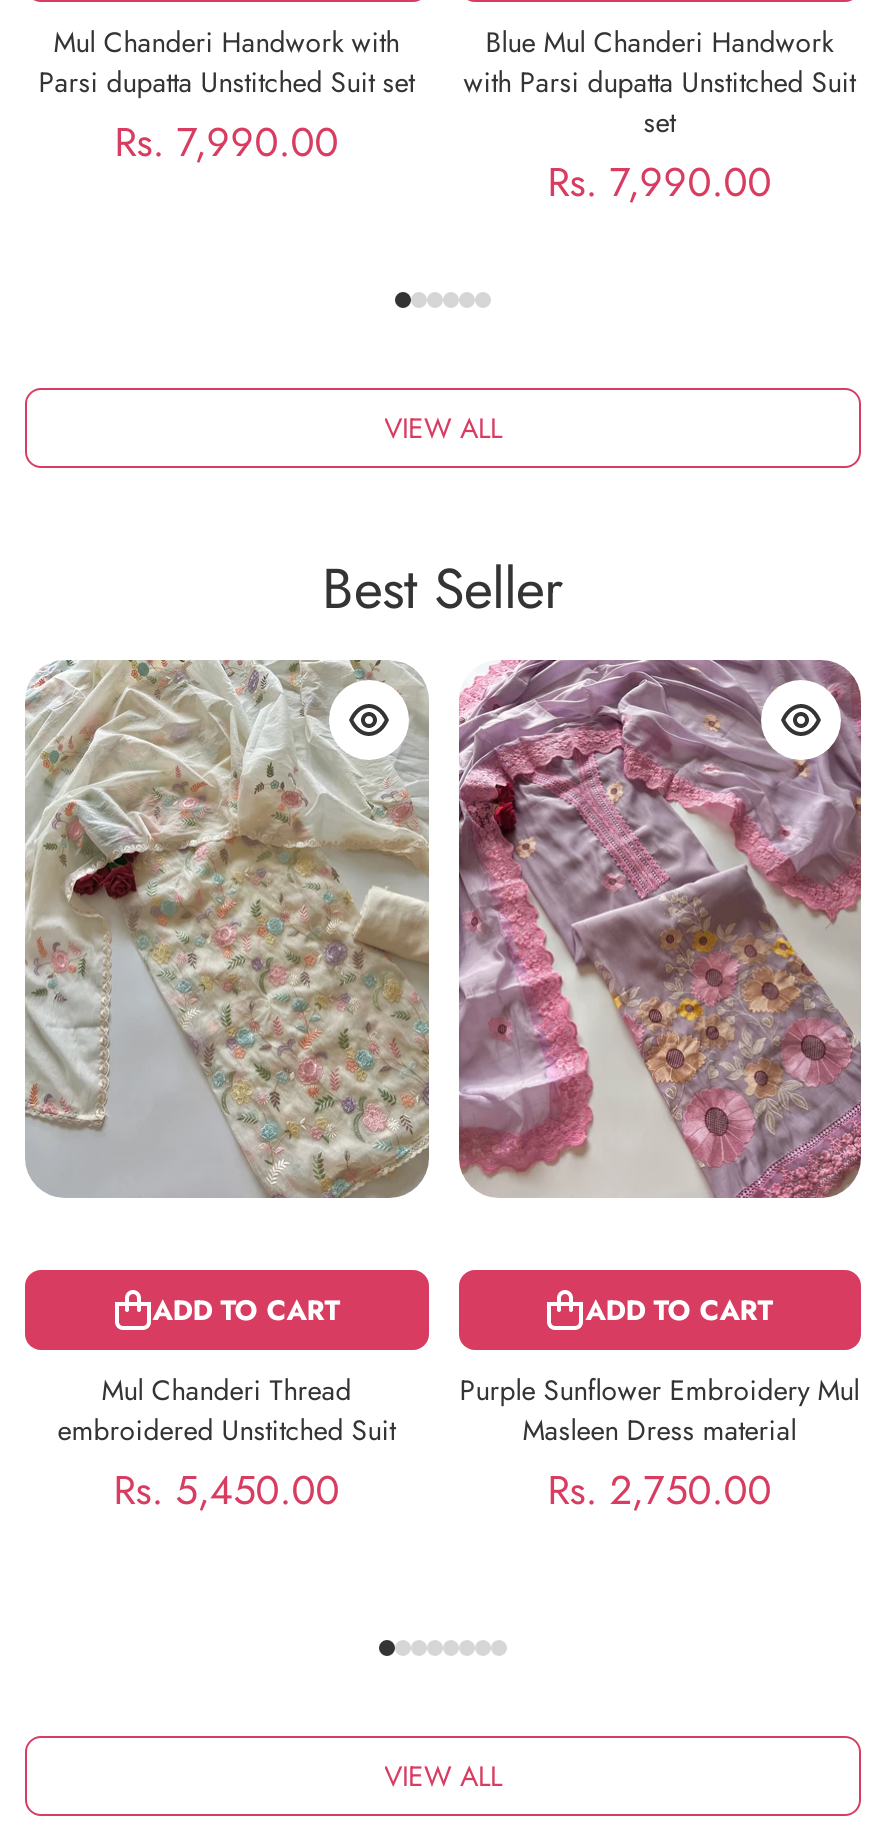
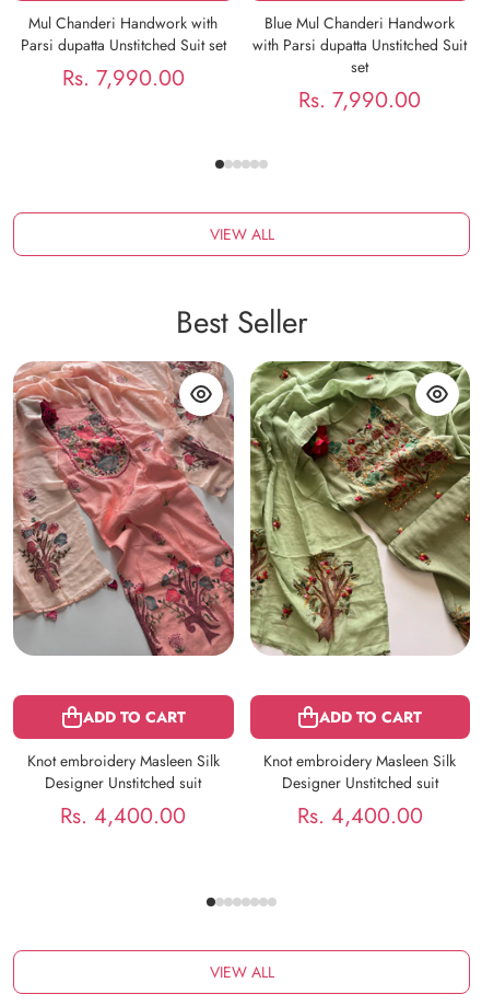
- [image]
+ [image]

- [image]
+ [image]

- Mul Chanderi Thread
- embroidered Unstitched Suit
- Rs. 5,450.00
+ Knot embroidery Masleen Silk
+ Designer Unstitched suit
+ Rs. 4,400.00

- Purple Sunflower Embroidery Mul
- Masleen Dress material
- Rs. 2,750.00
+ Knot embroidery Masleen Silk
+ Designer Unstitched suit
+ Rs. 4,400.00
